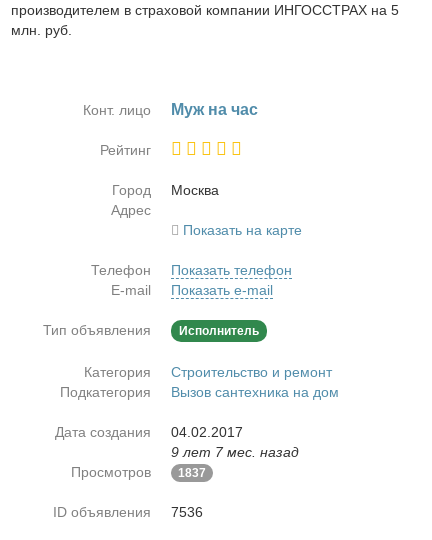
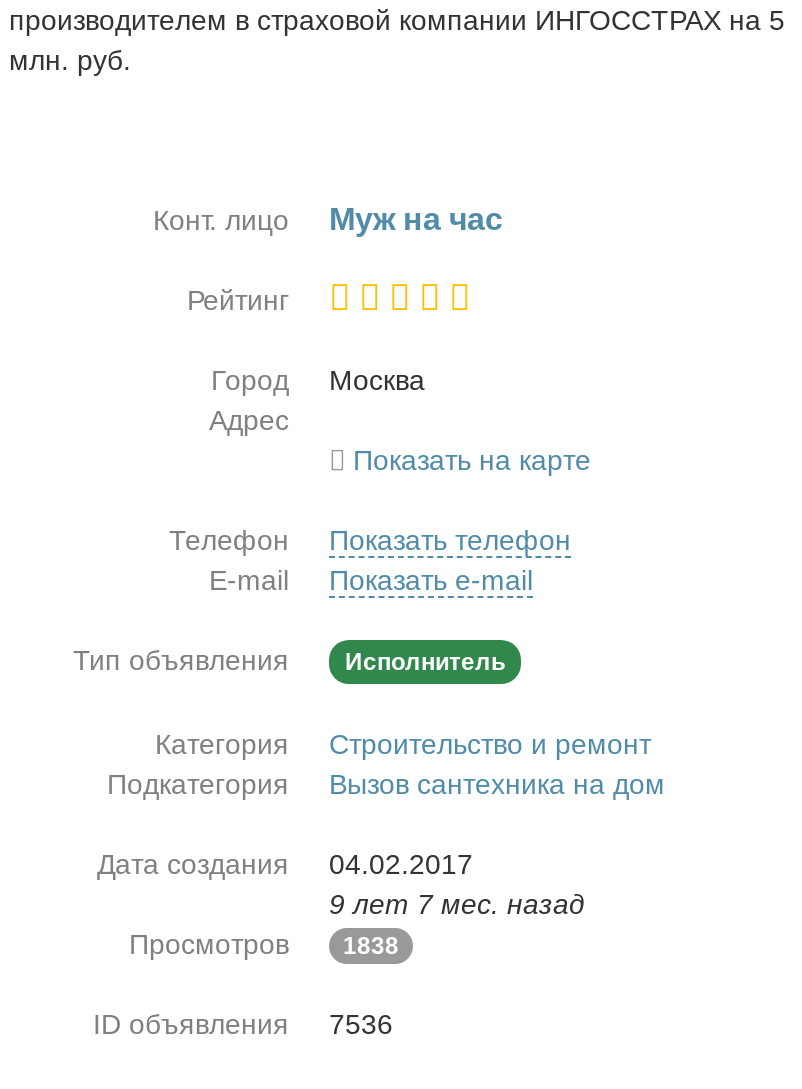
- Просмотров 1837
+ Просмотров 1838
